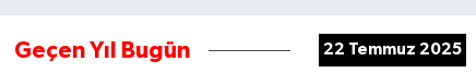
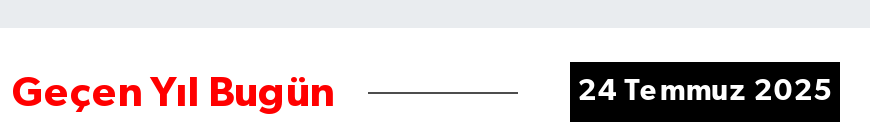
- 22 Temmuz 2025
+ 24 Temmuz 2025
